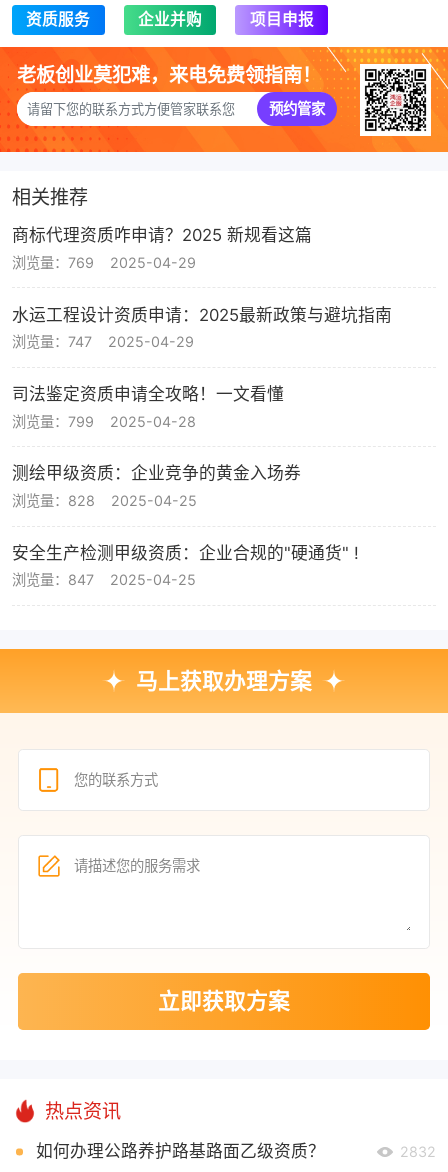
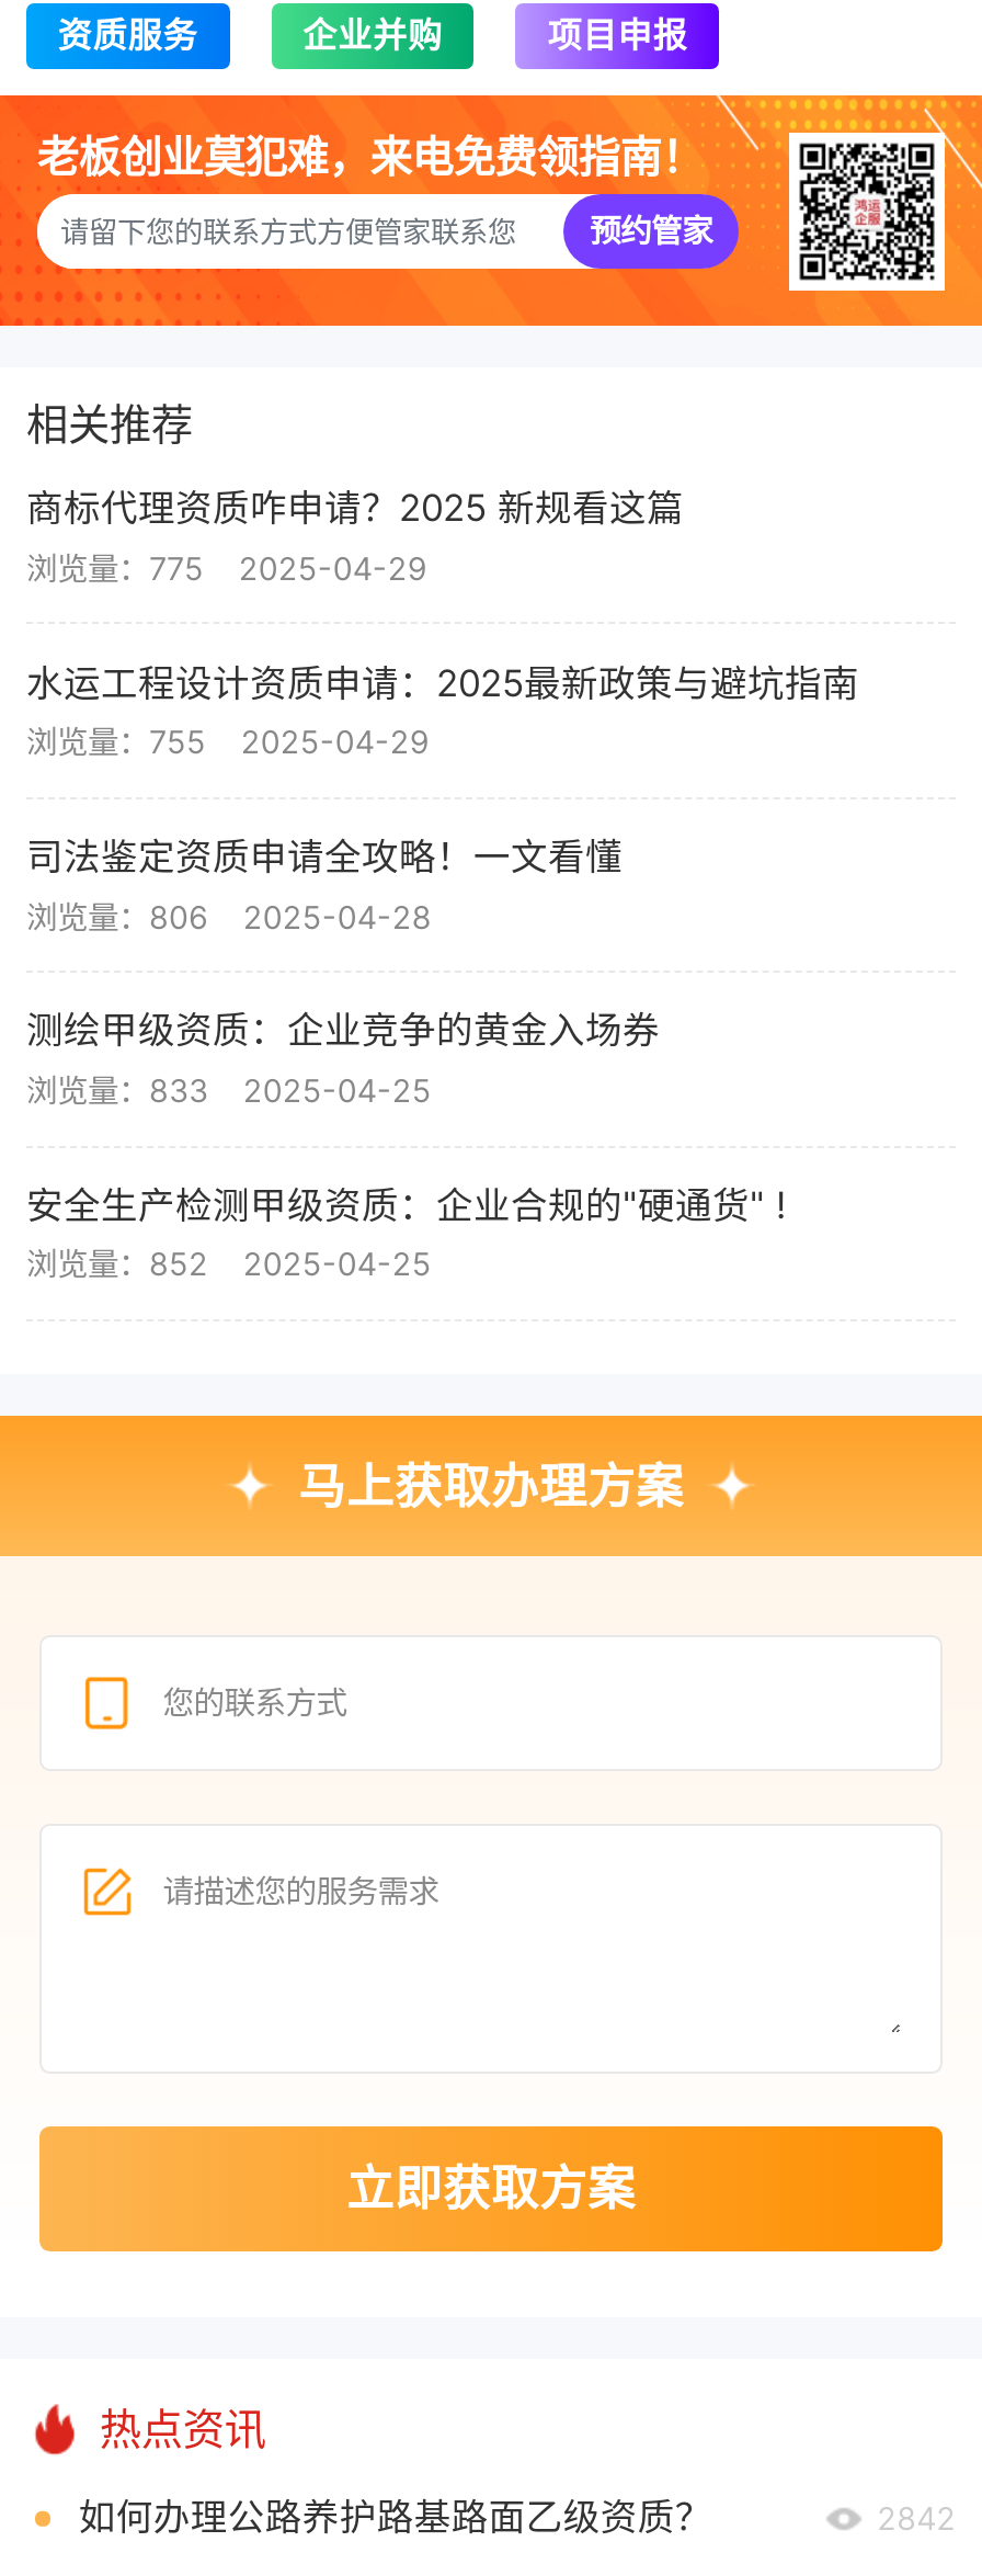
- 浏览量：769 2025-04-29
+ 浏览量：775 2025-04-29

- 浏览量：747 2025-04-29
+ 浏览量：755 2025-04-29

- 浏览量：799 2025-04-28
+ 浏览量：806 2025-04-28

- 浏览量：828 2025-04-25
+ 浏览量：833 2025-04-25

- 浏览量：847 2025-04-25
+ 浏览量：852 2025-04-25

- 2832
+ 2842
